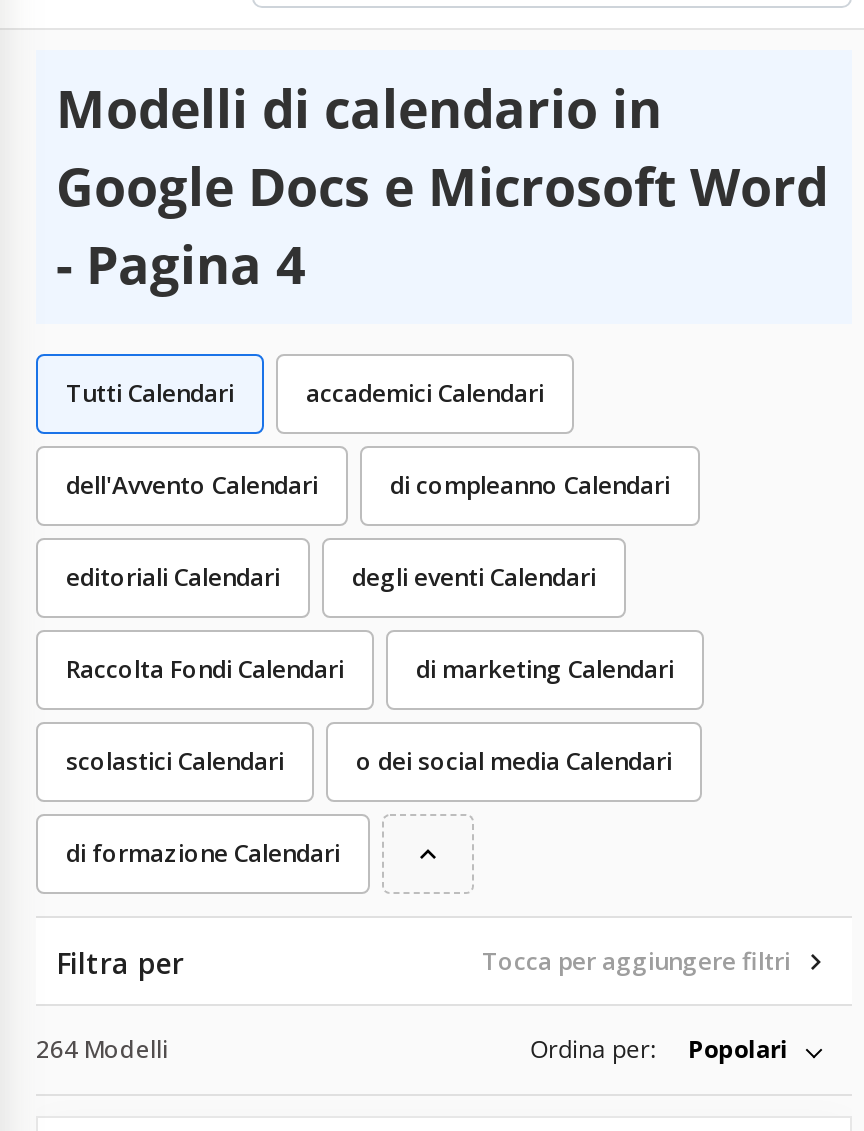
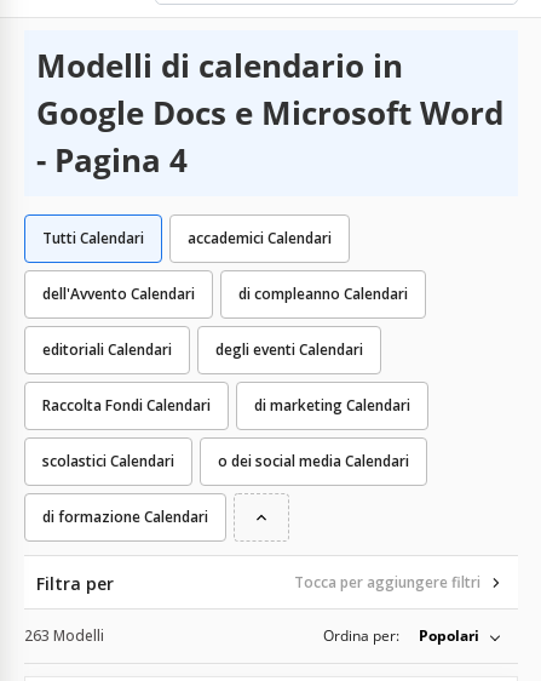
- 264 Modelli
+ 263 Modelli
